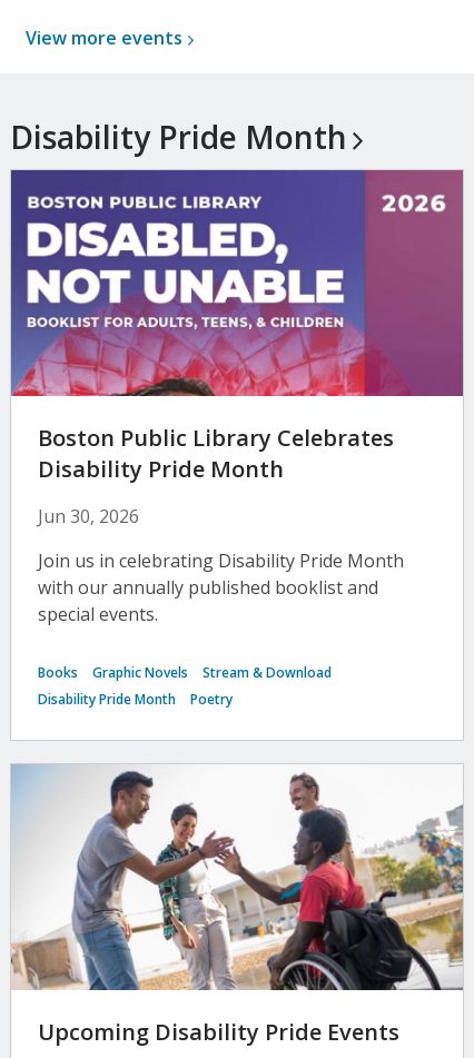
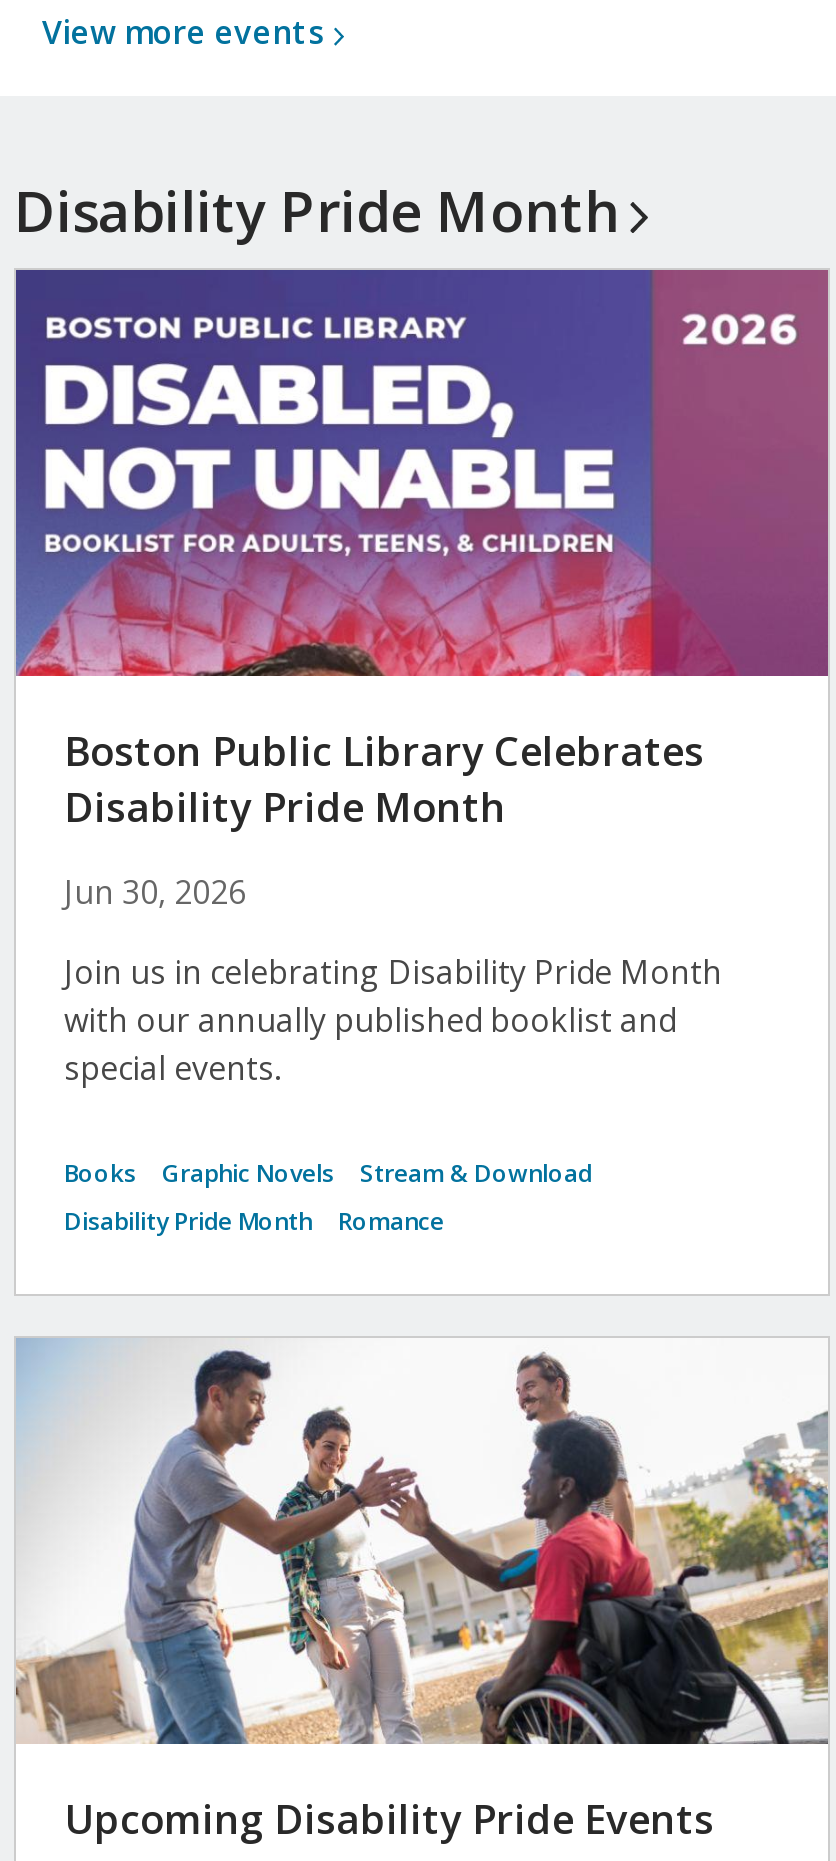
- Poetry
+ Romance
